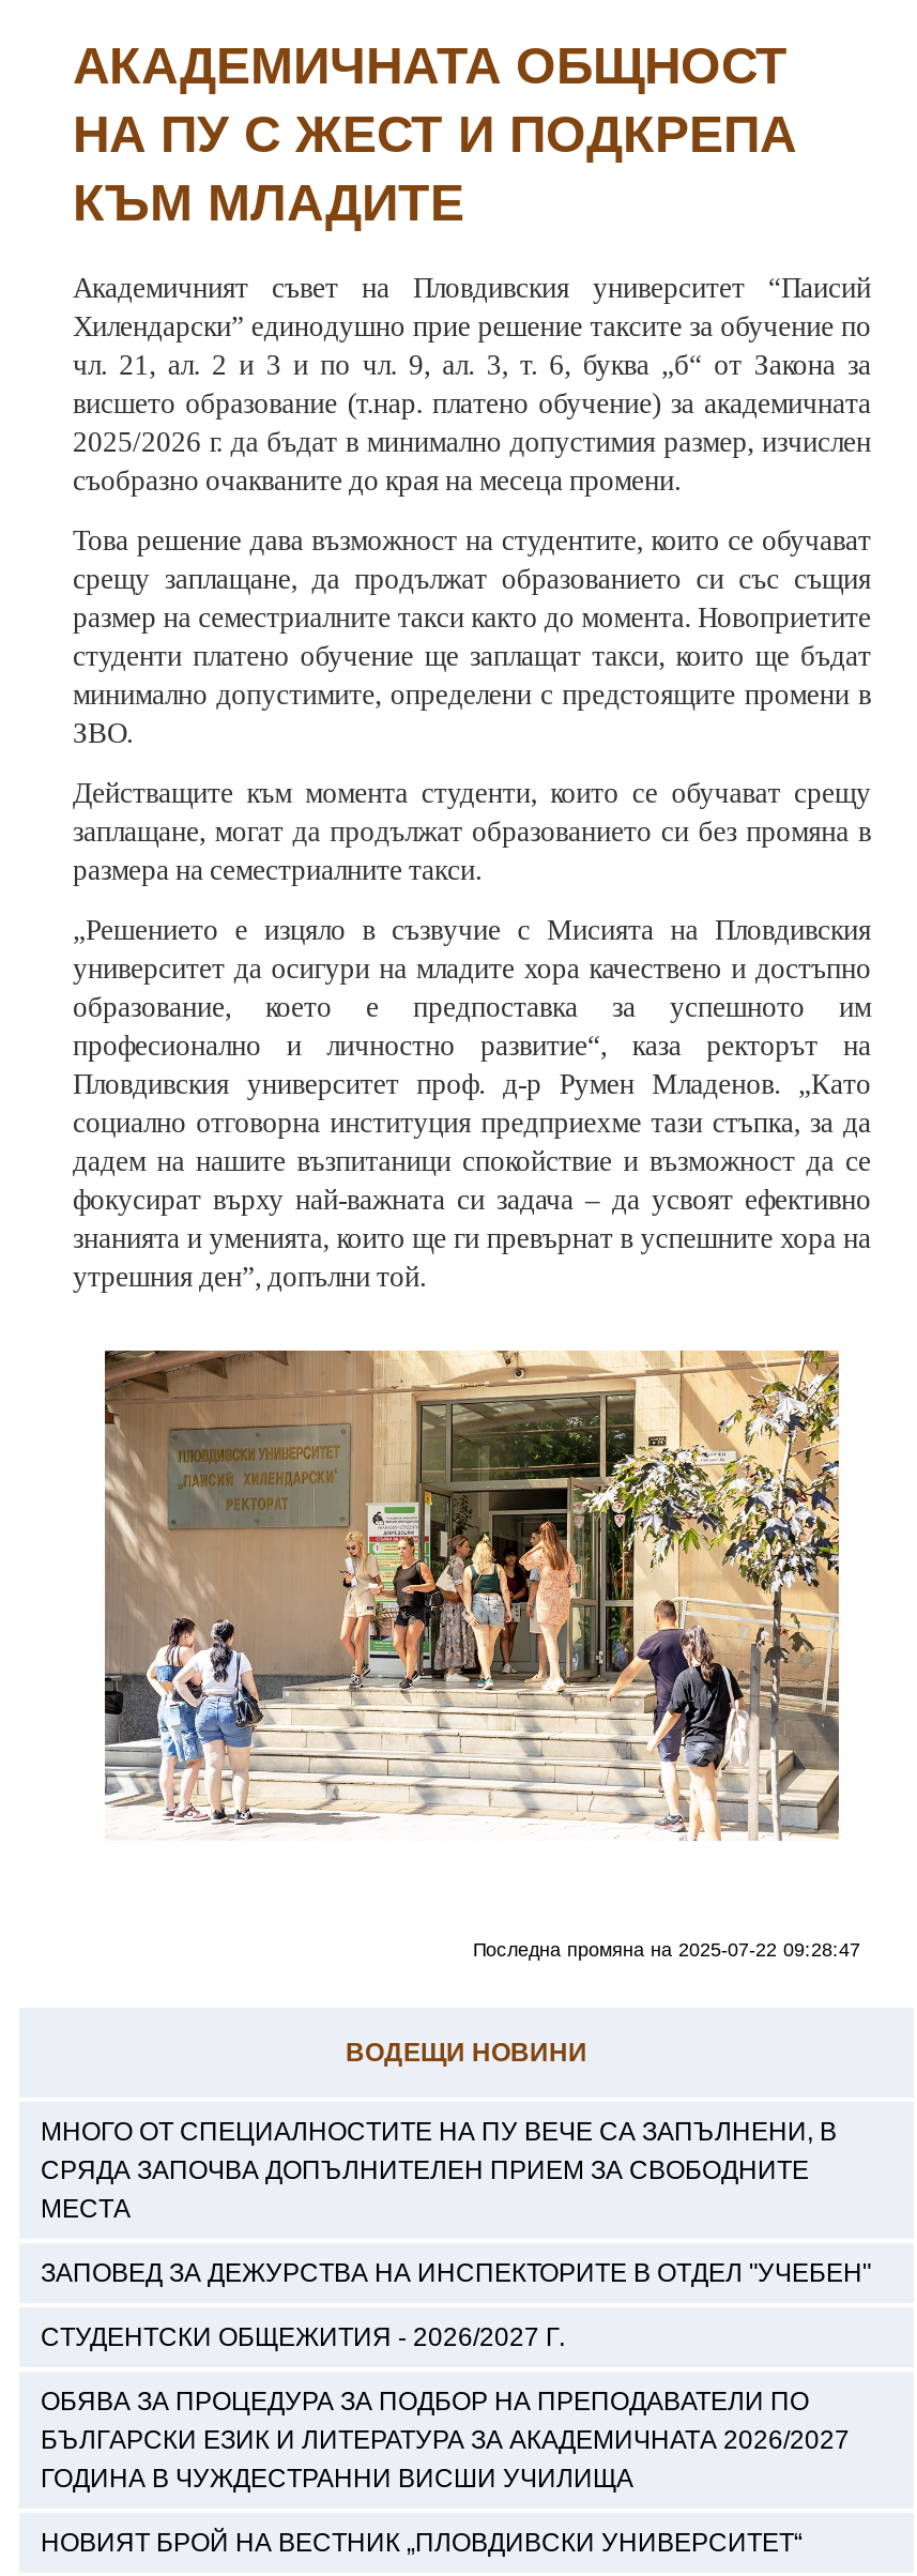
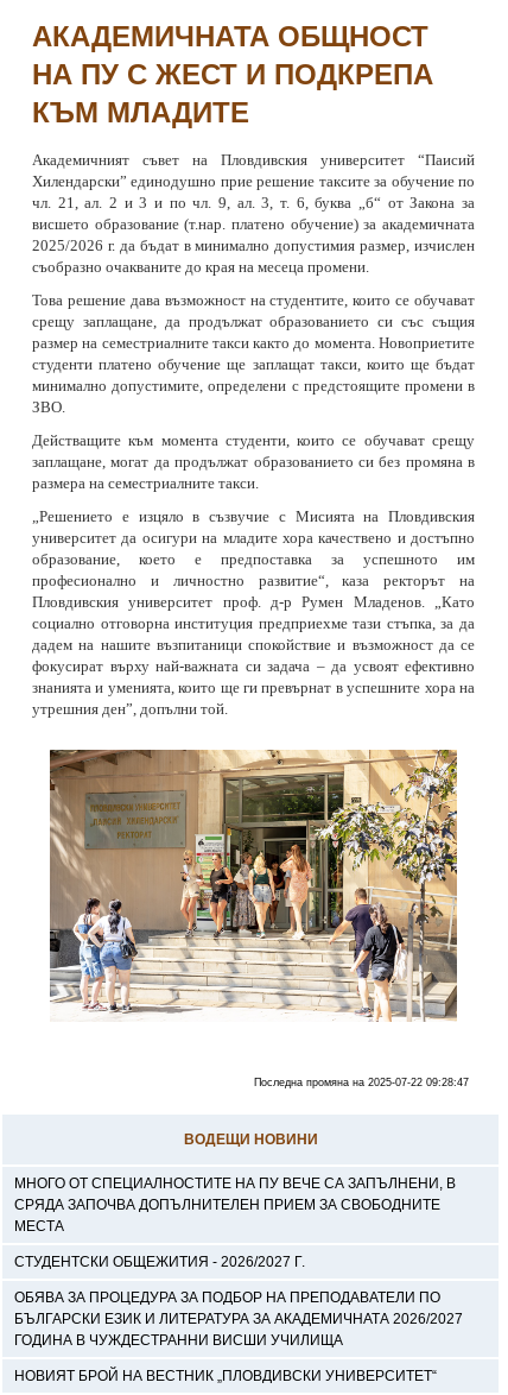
- ЗАПОВЕД ЗА ДЕЖУРСТВА НА ИНСПЕКТОРИТЕ В ОТДЕЛ "УЧЕБЕН"
